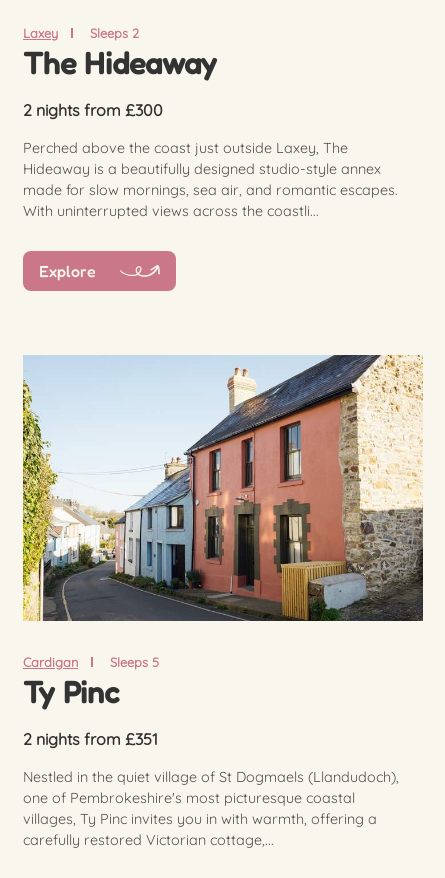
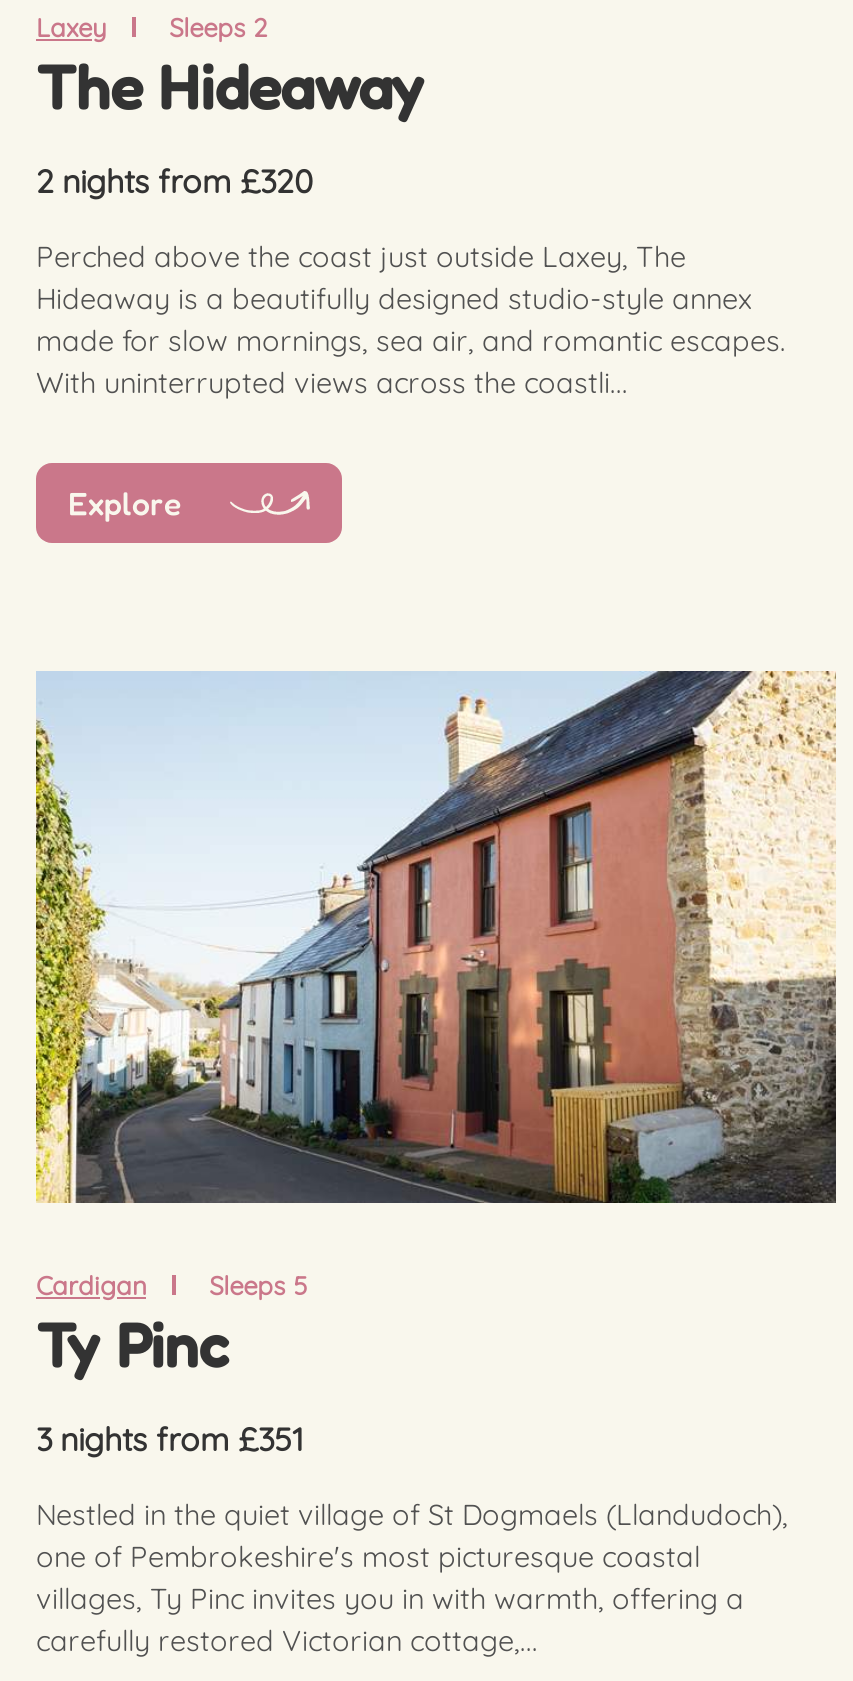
- 2 nights from £300
+ 2 nights from £320

- 2 nights from £351
+ 3 nights from £351
